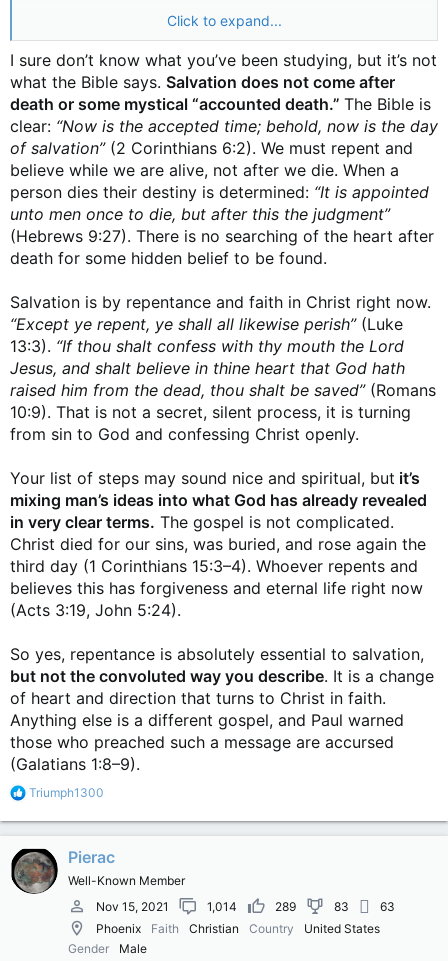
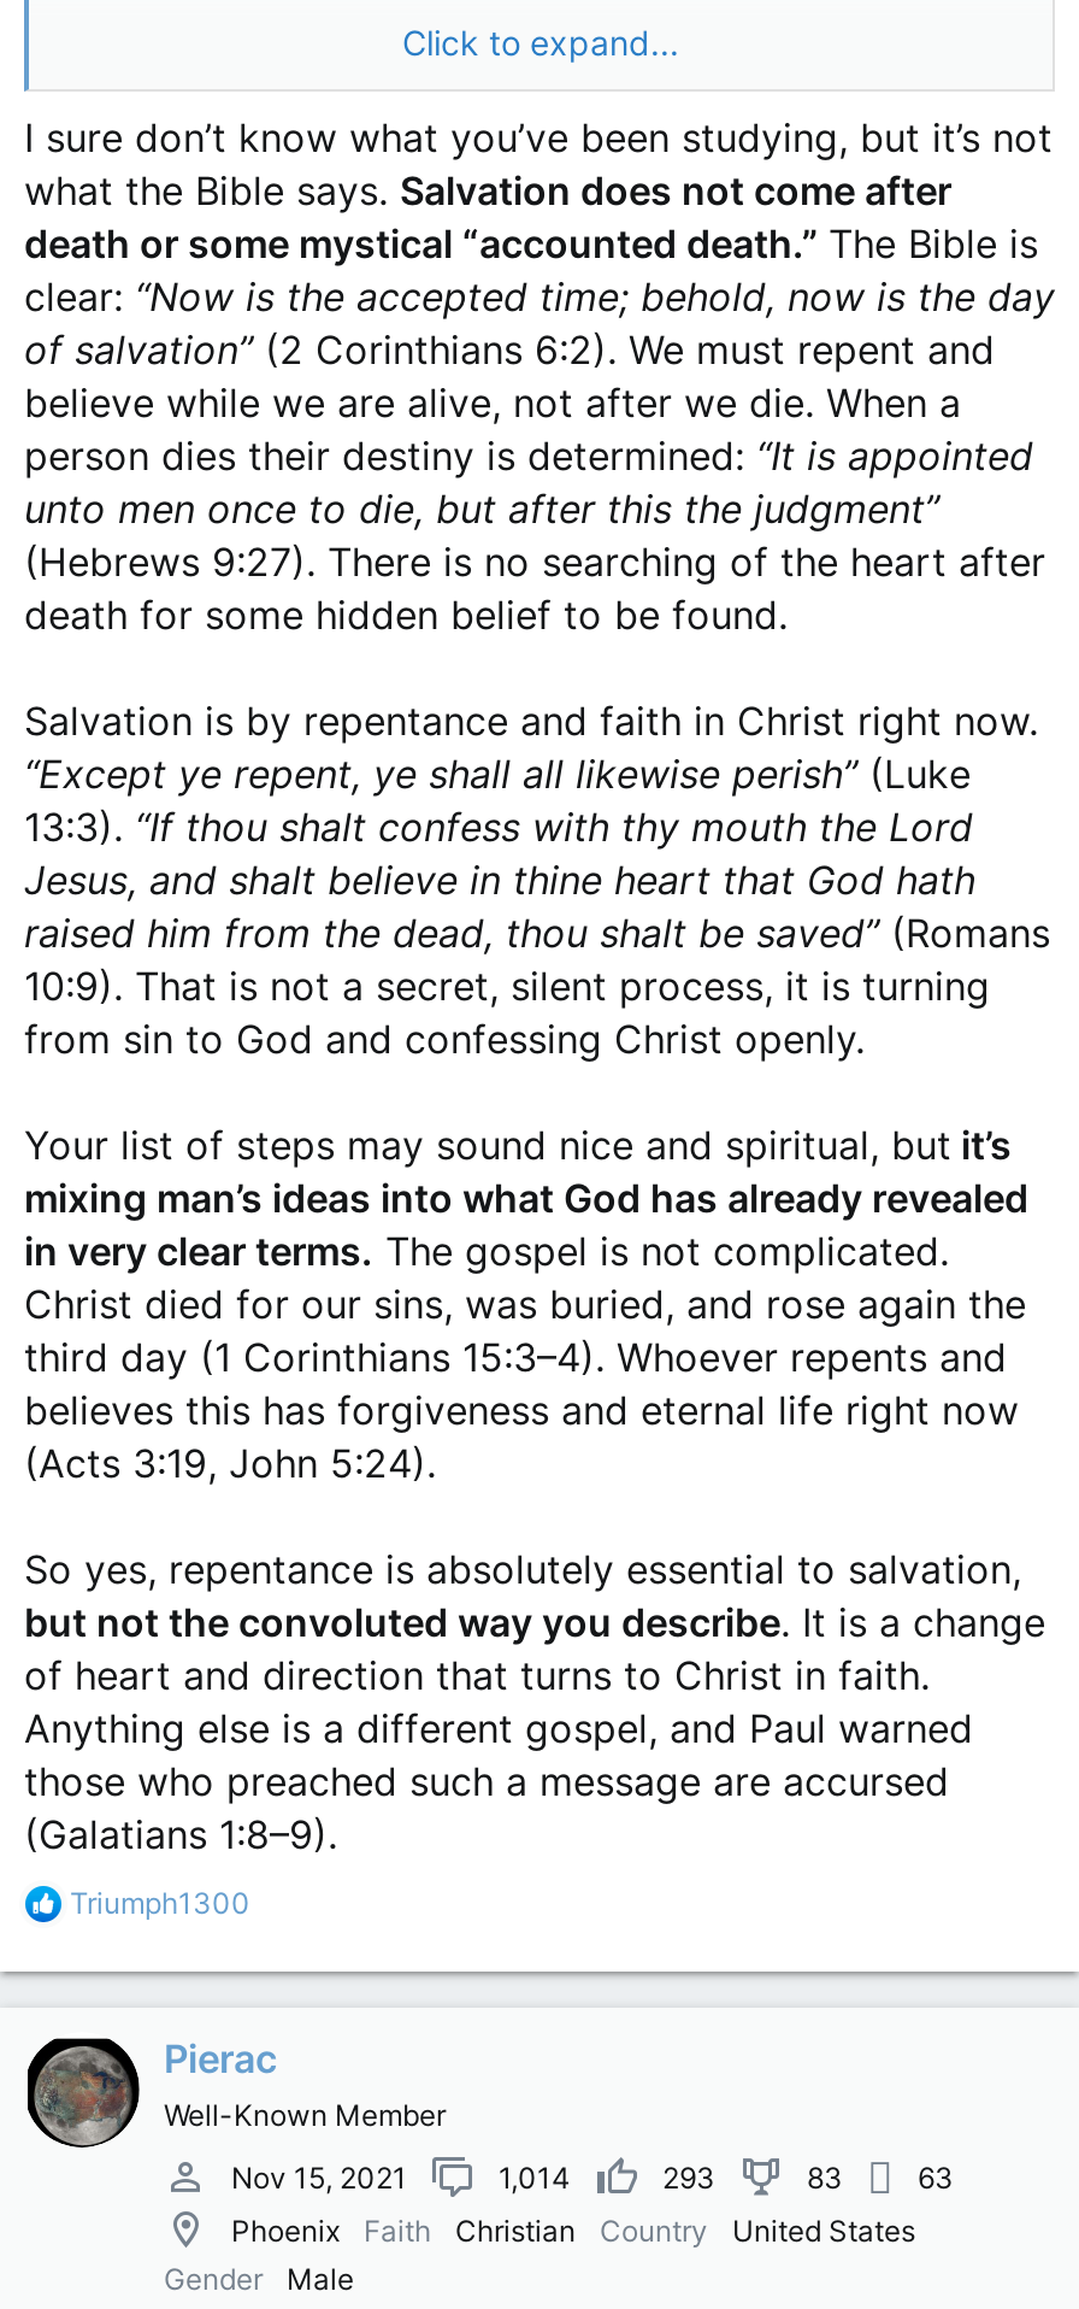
- 289
+ 293
